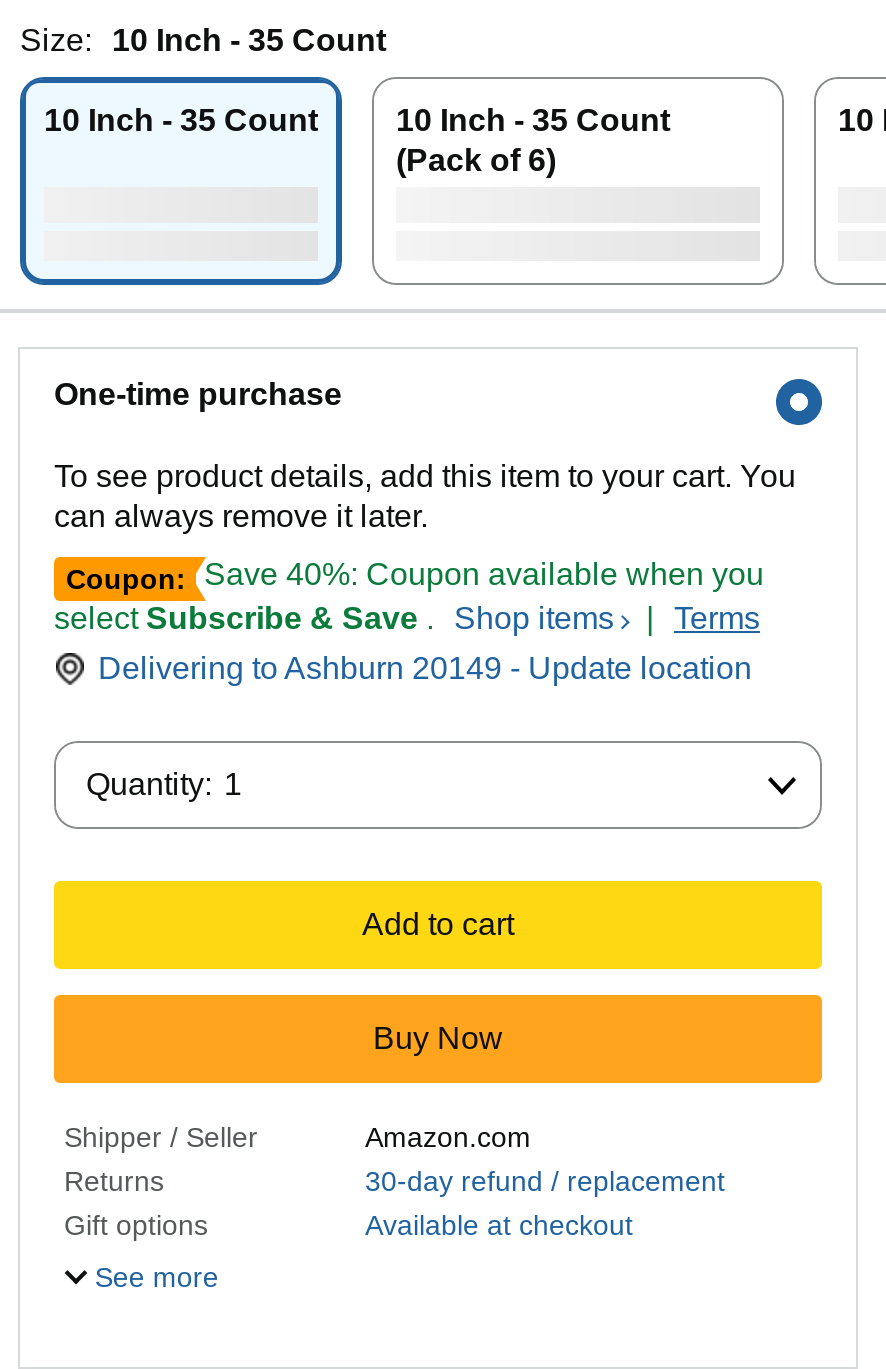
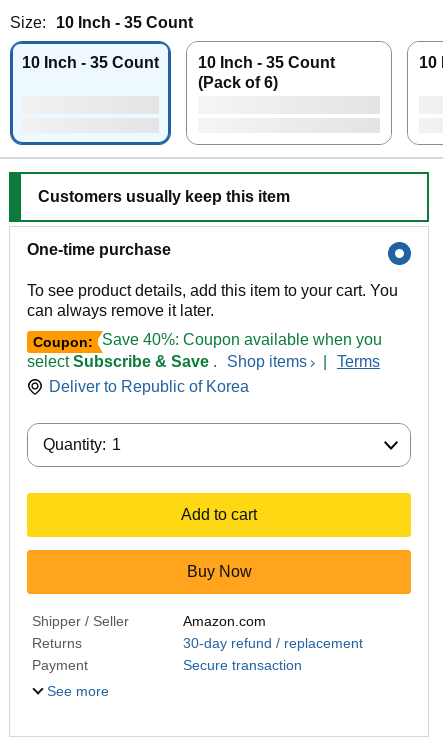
+ Customers usually keep this item

- Delivering to Ashburn 20149 - Update location
+ Deliver to Republic of Korea

- Gift options
- Available at checkout
+ Payment
+ Secure transaction
